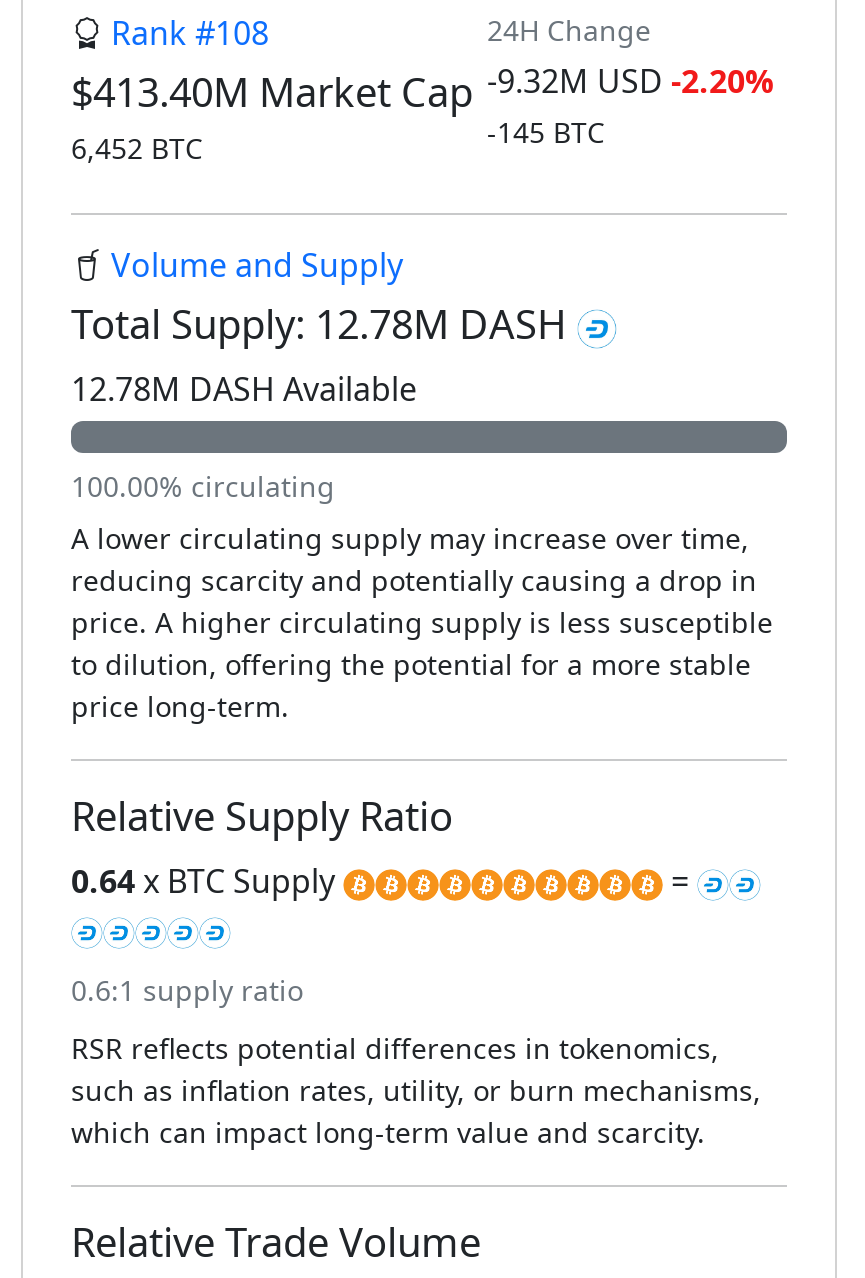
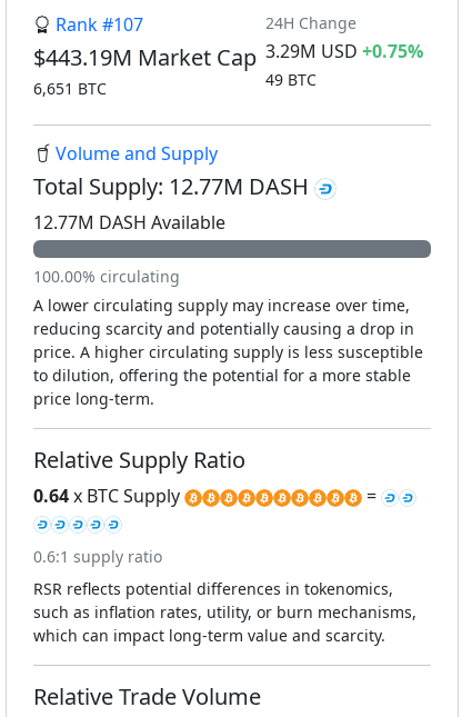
- Rank #108
+ Rank #107

- $413.40M Market Cap
+ $443.19M Market Cap

- -9.32M USD -2.20%
+ 3.29M USD +0.75%

- -145 BTC
+ 49 BTC

- 6,452 BTC
+ 6,651 BTC

- Total Supply: 12.78M DASH
+ Total Supply: 12.77M DASH

- 12.78M DASH Available
+ 12.77M DASH Available
